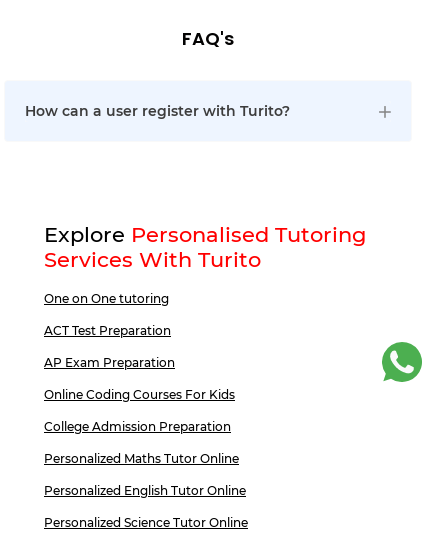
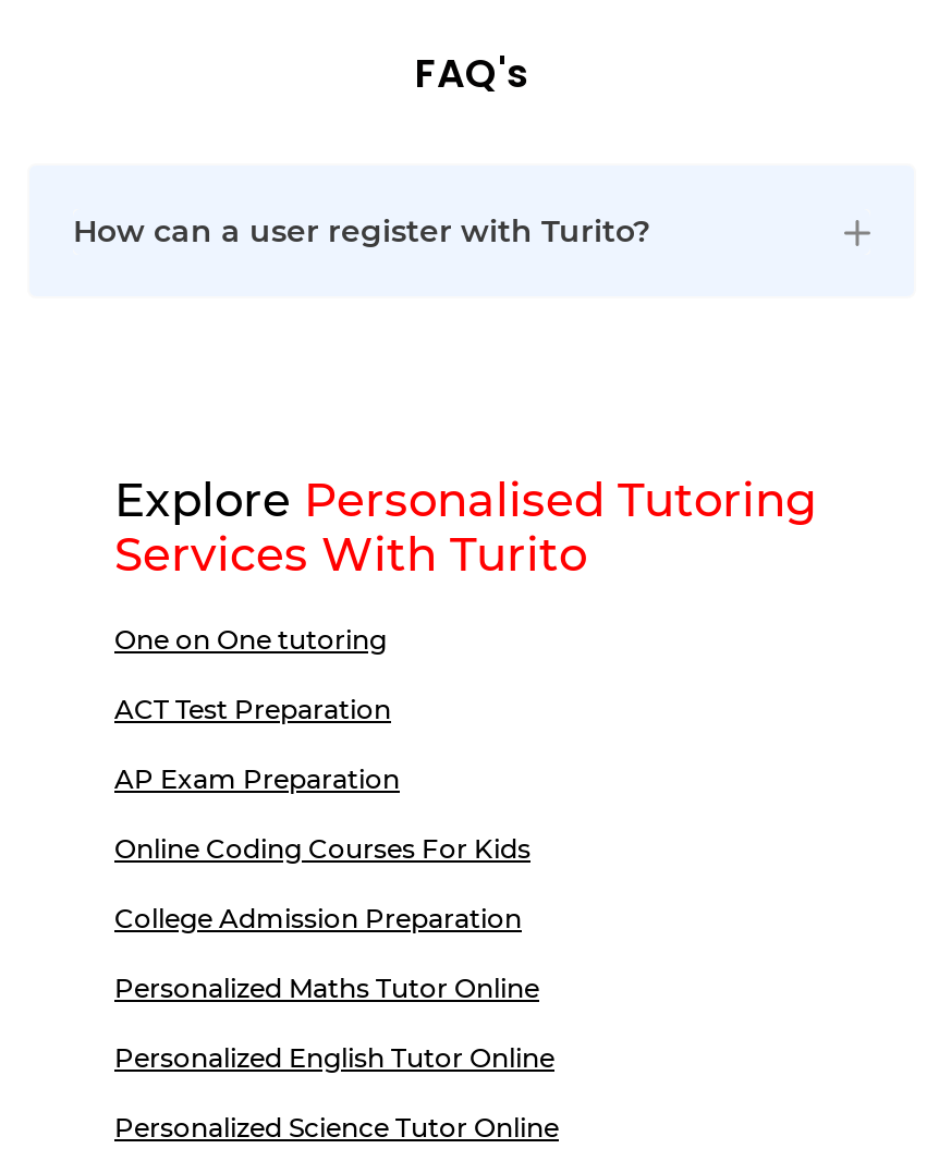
- [image]
